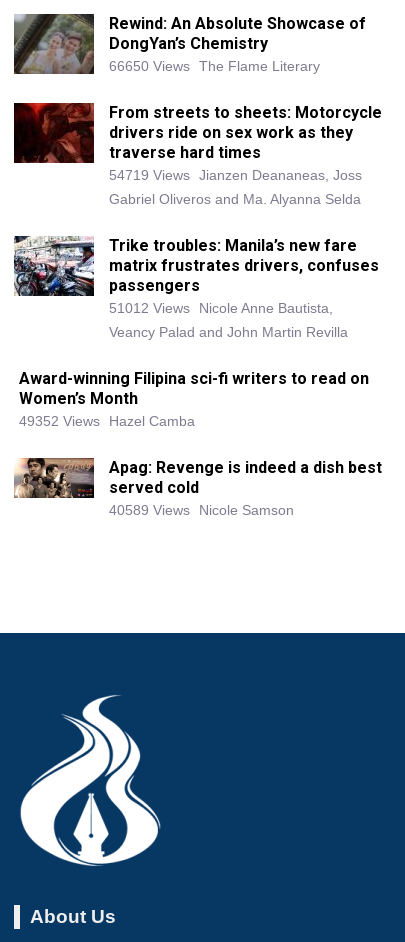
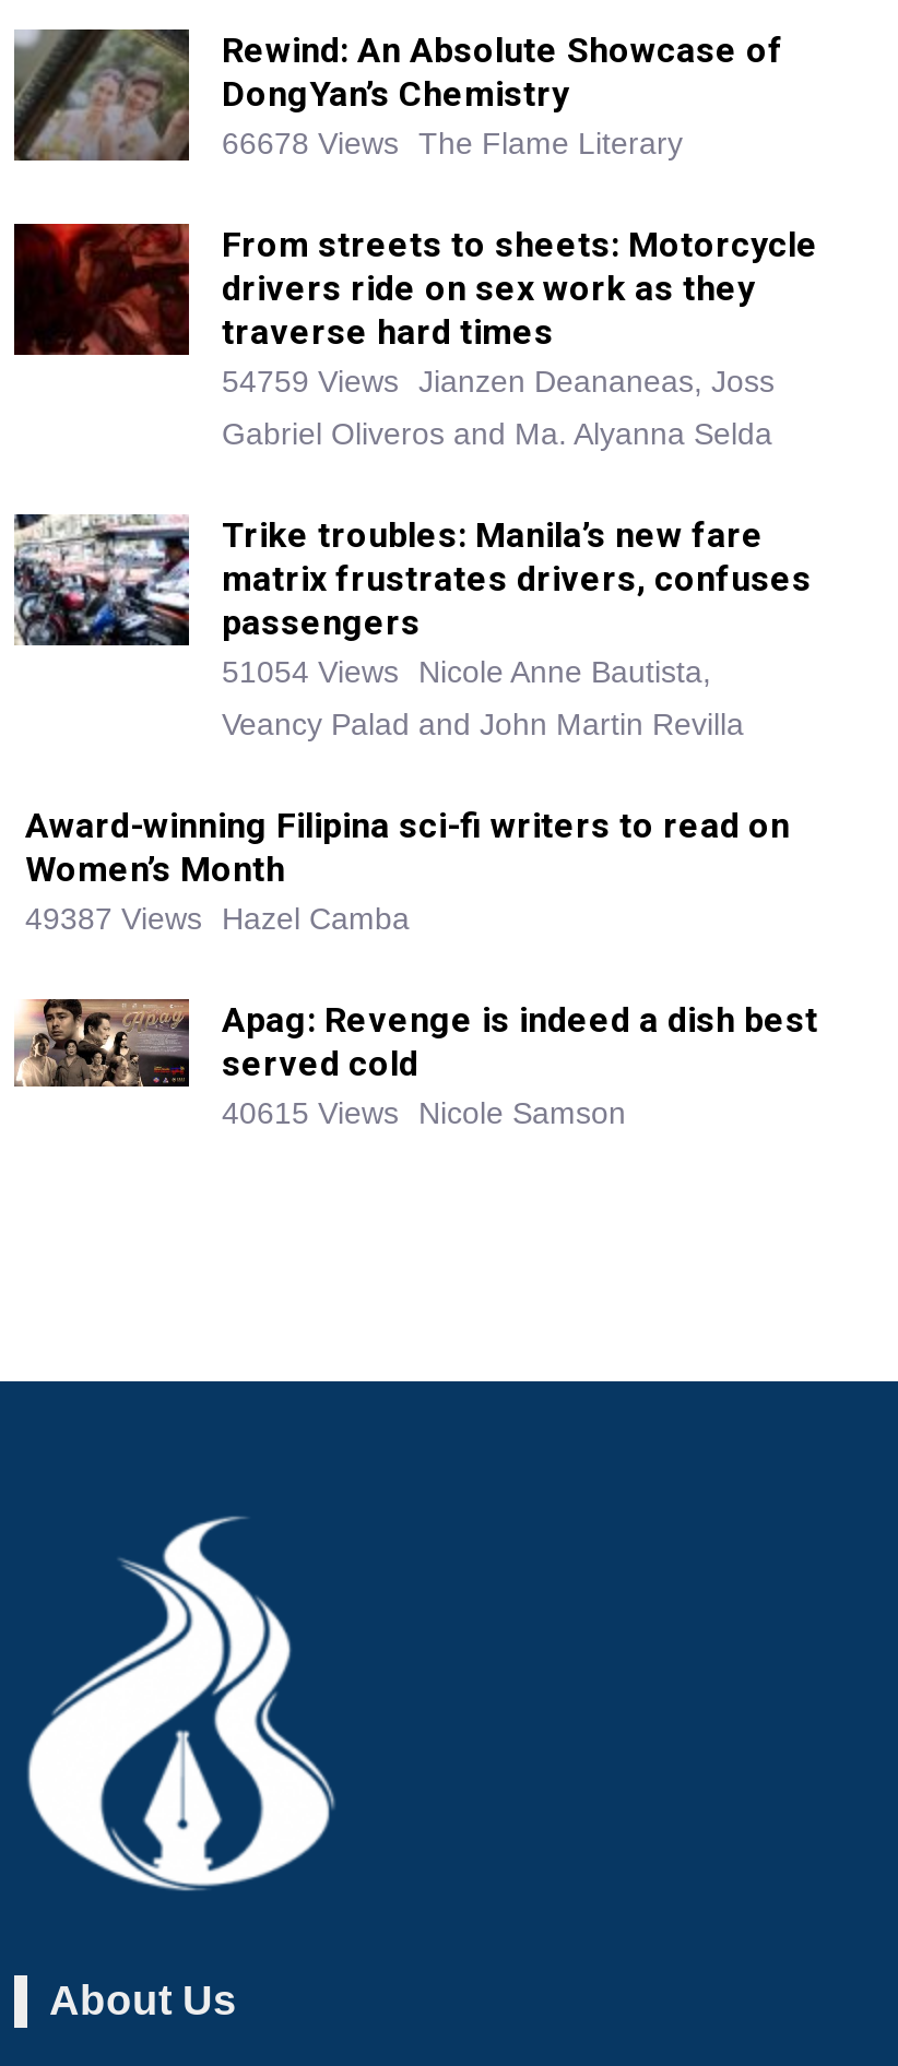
- 66650 Views The Flame Literary
+ 66678 Views The Flame Literary

- 54719 Views Jianzen Deananeas, Joss
+ 54759 Views Jianzen Deananeas, Joss

- 51012 Views Nicole Anne Bautista,
+ 51054 Views Nicole Anne Bautista,

- 49352 Views Hazel Camba
+ 49387 Views Hazel Camba

- 40589 Views Nicole Samson
+ 40615 Views Nicole Samson
